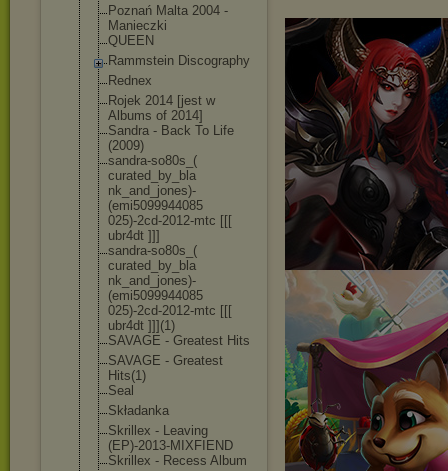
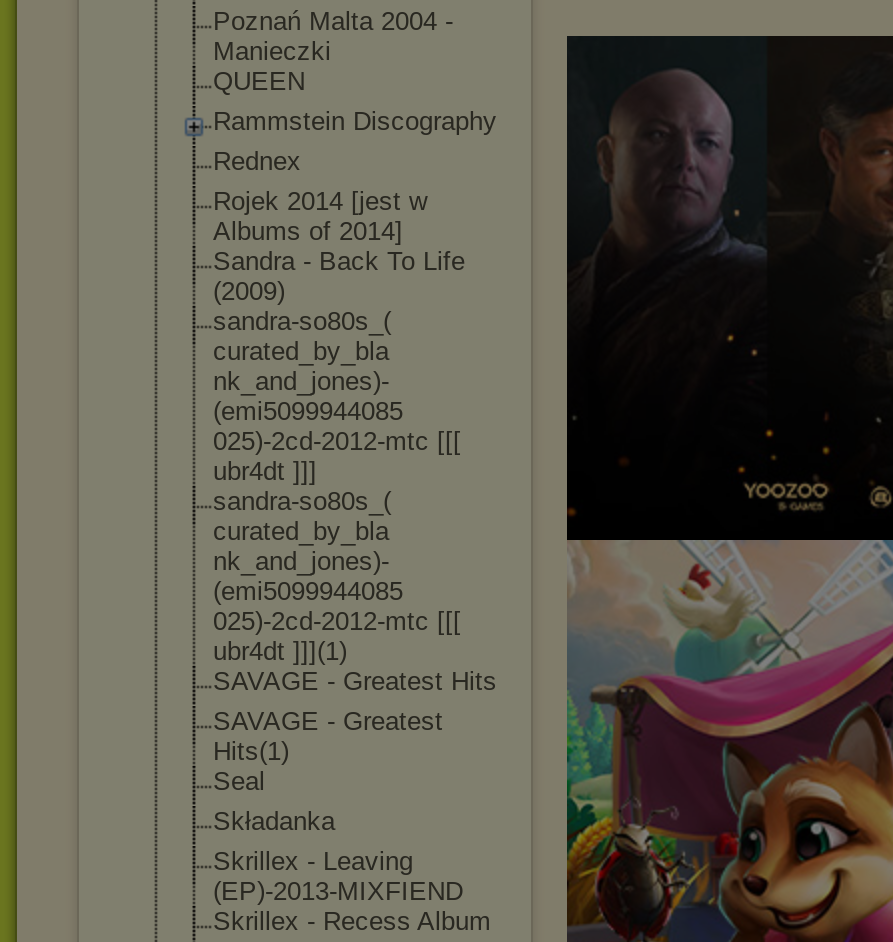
- [image]
+ [image]
